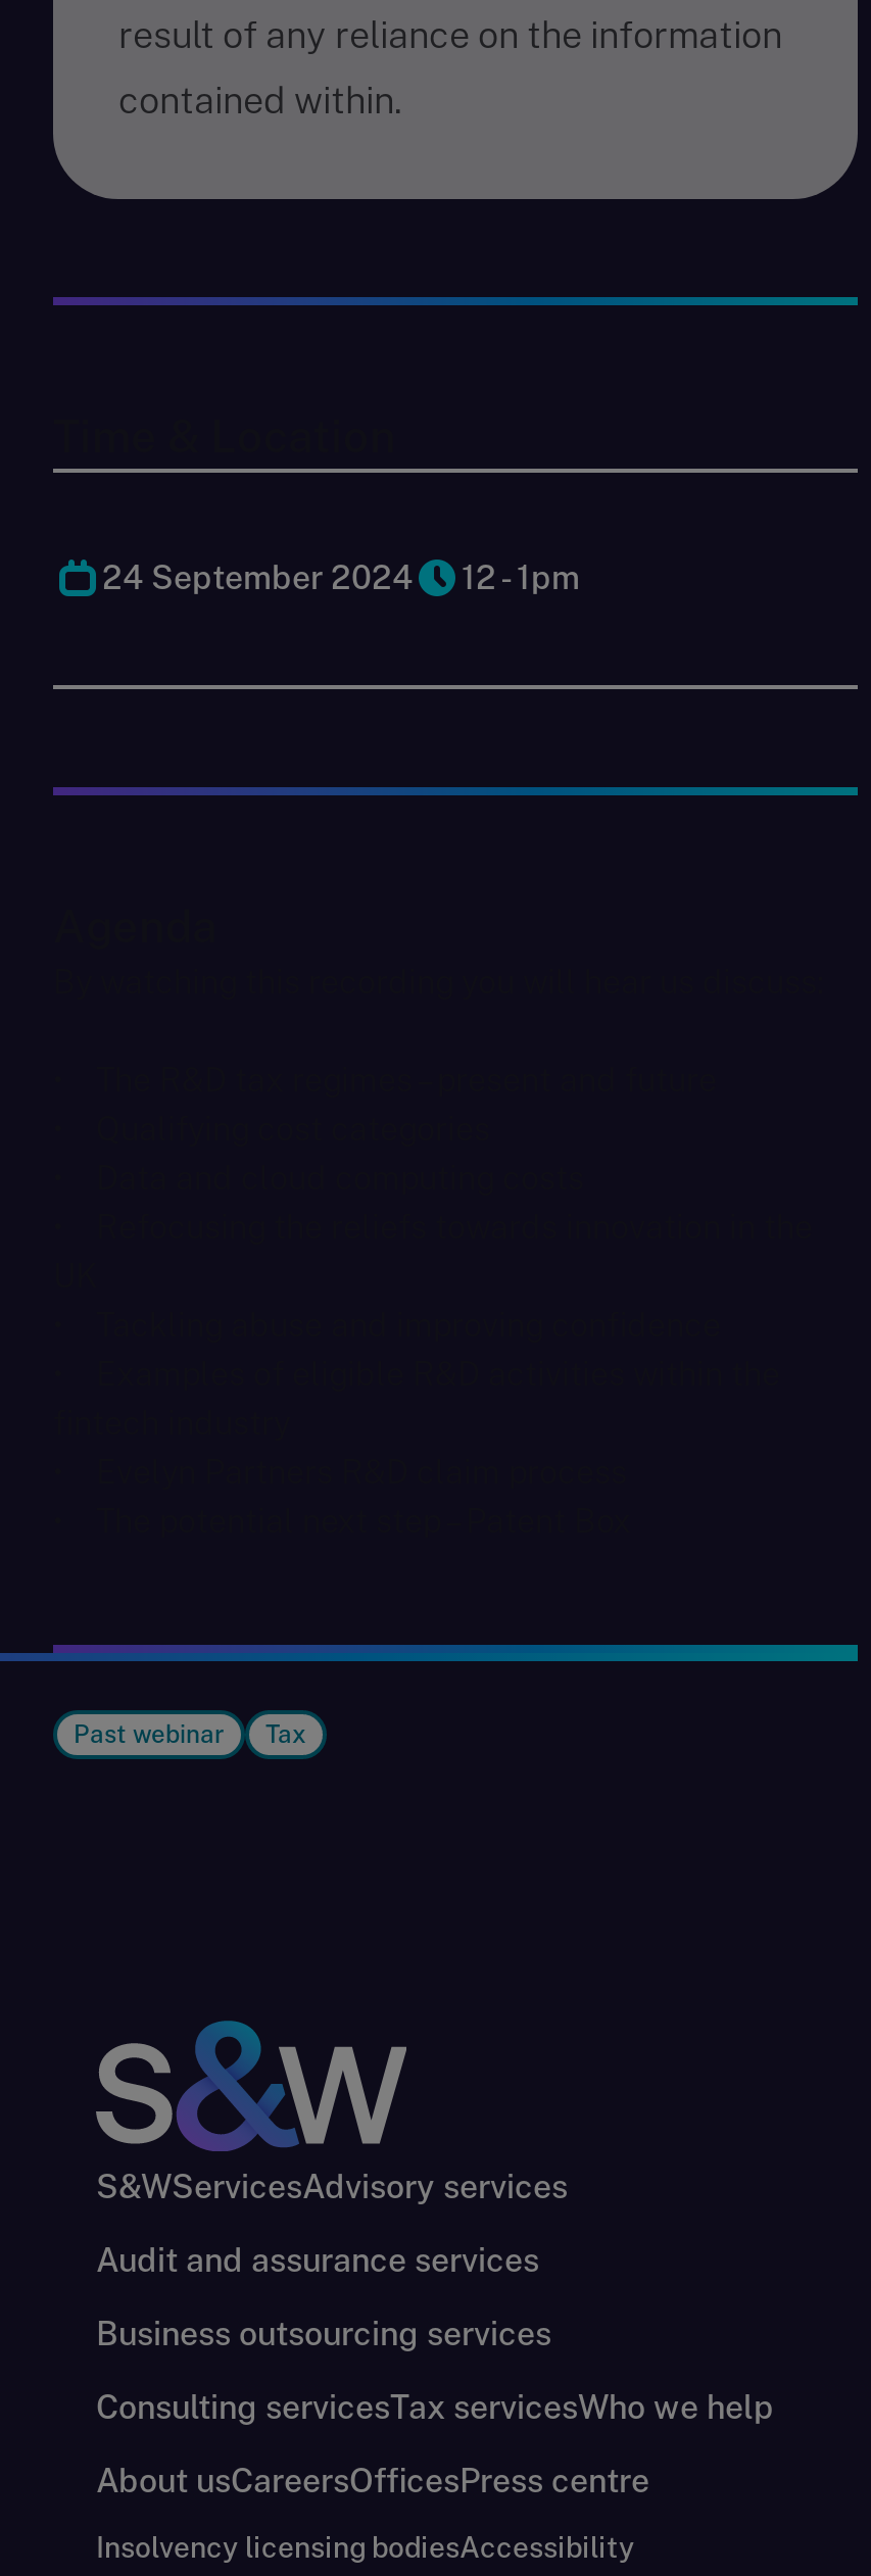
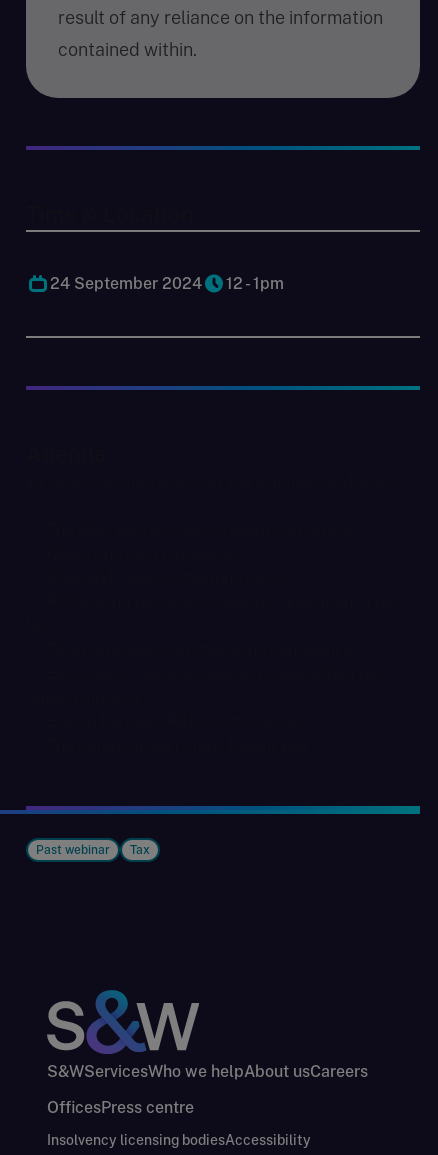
- S&WServicesAdvisory services
- Audit and assurance services
- Business outsourcing services
- Consulting servicesTax servicesWho we help
- About usCareersOfficesPress centre
+ S&WServicesWho we helpAbout usCareers
+ OfficesPress centre
